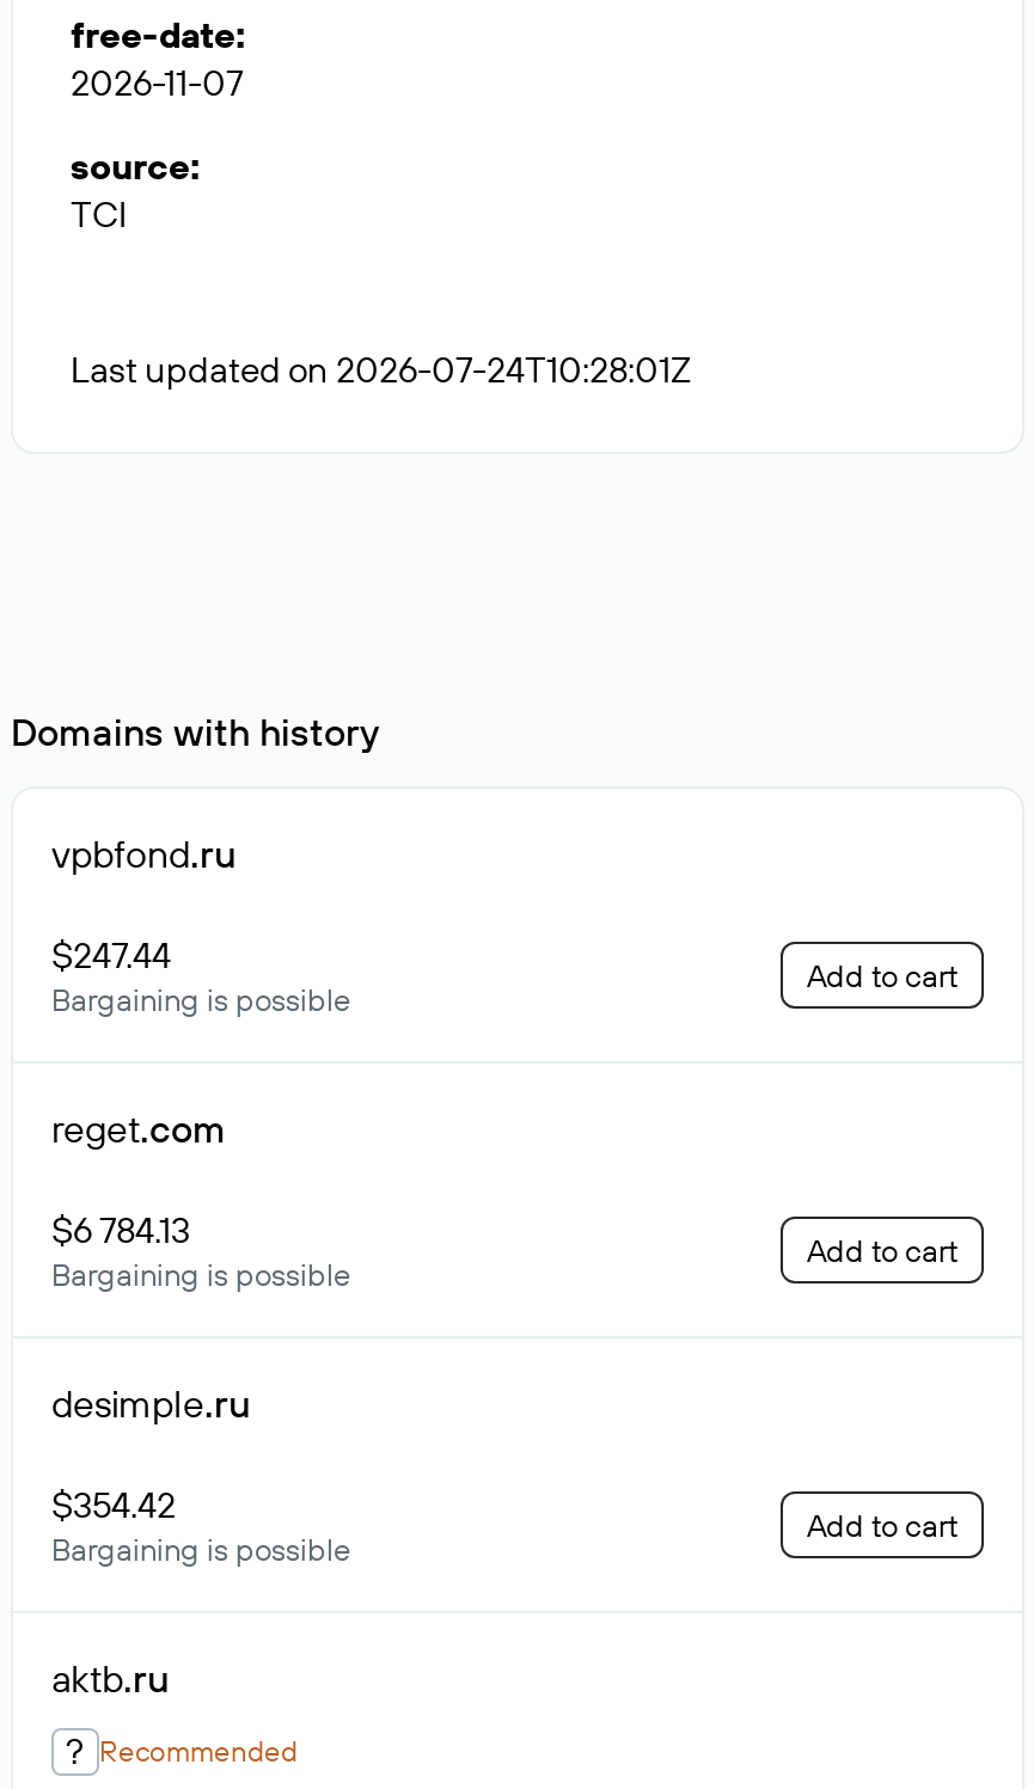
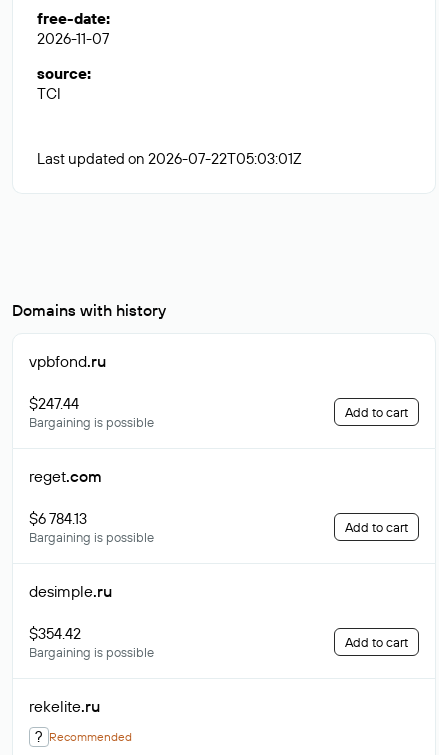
- Last updated on 2026-07-24T10:28:01Z
+ Last updated on 2026-07-22T05:03:01Z

- aktb.ru
+ rekelite.ru
